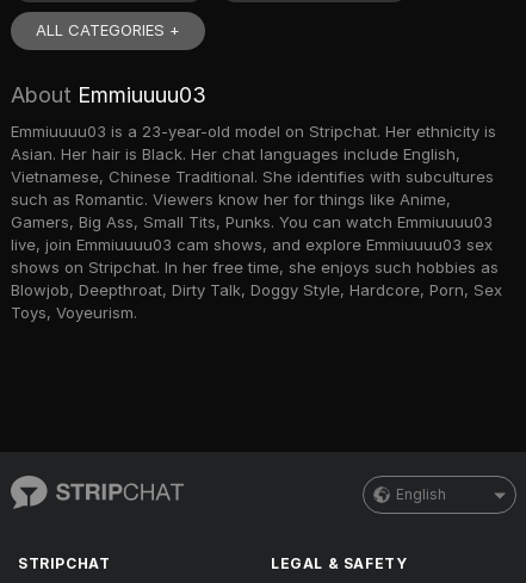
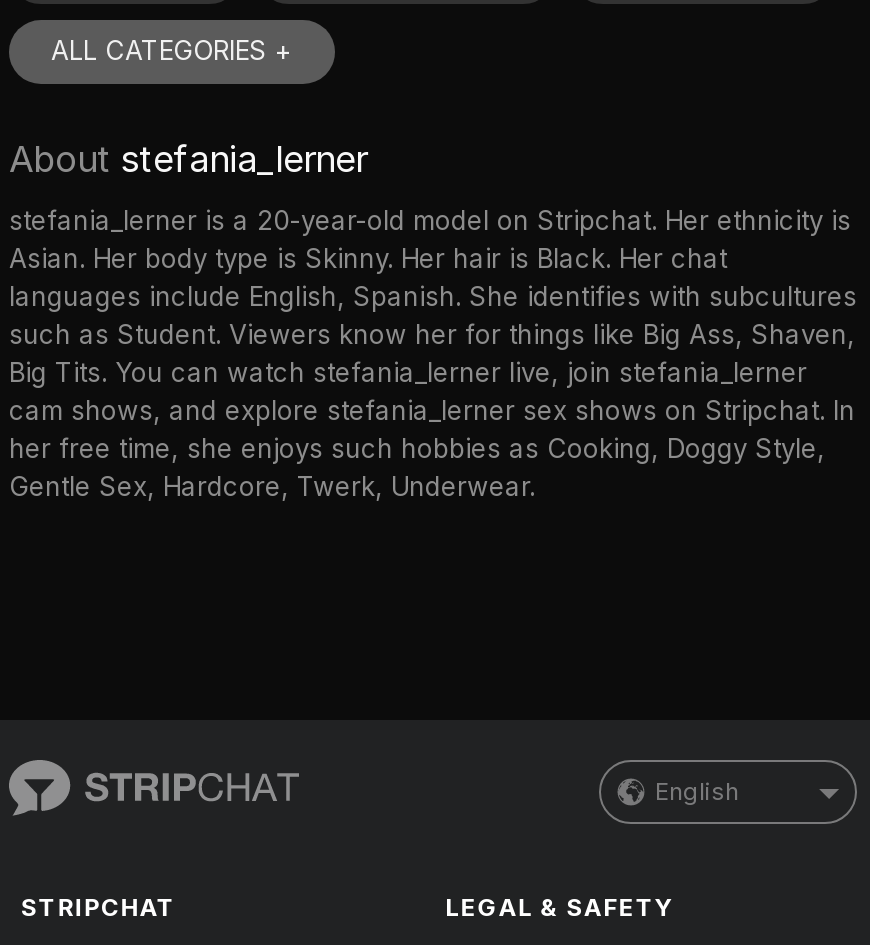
- About Emmiuuuu03
+ About stefania_lerner

- Emmiuuuu03 is a 23-year-old model on Stripchat. Her ethnicity is
- Asian. Her hair is Black. Her chat languages include English,
- Vietnamese, Chinese Traditional. She identifies with subcultures
- such as Romantic. Viewers know her for things like Anime,
- Gamers, Big Ass, Small Tits, Punks. You can watch Emmiuuuu03
- live, join Emmiuuuu03 cam shows, and explore Emmiuuuu03 sex
- shows on Stripchat. In her free time, she enjoys such hobbies as
- Blowjob, Deepthroat, Dirty Talk, Doggy Style, Hardcore, Porn, Sex
- Toys, Voyeurism.
+ stefania_lerner is a 20-year-old model on Stripchat. Her ethnicity is
+ Asian. Her body type is Skinny. Her hair is Black. Her chat
+ languages include English, Spanish. She identifies with subcultures
+ such as Student. Viewers know her for things like Big Ass, Shaven,
+ Big Tits. You can watch stefania_lerner live, join stefania_lerner
+ cam shows, and explore stefania_lerner sex shows on Stripchat. In
+ her free time, she enjoys such hobbies as Cooking, Doggy Style,
+ Gentle Sex, Hardcore, Twerk, Underwear.
